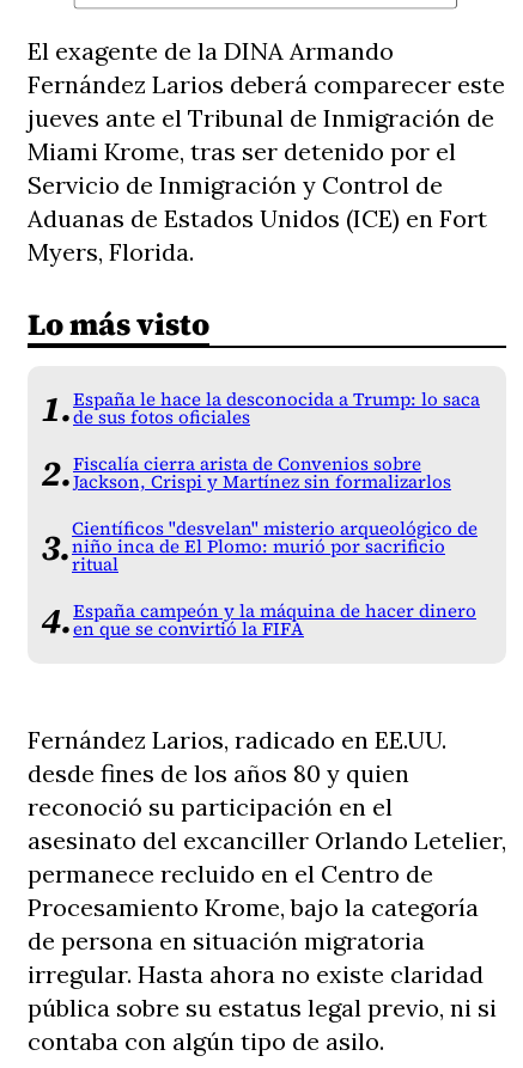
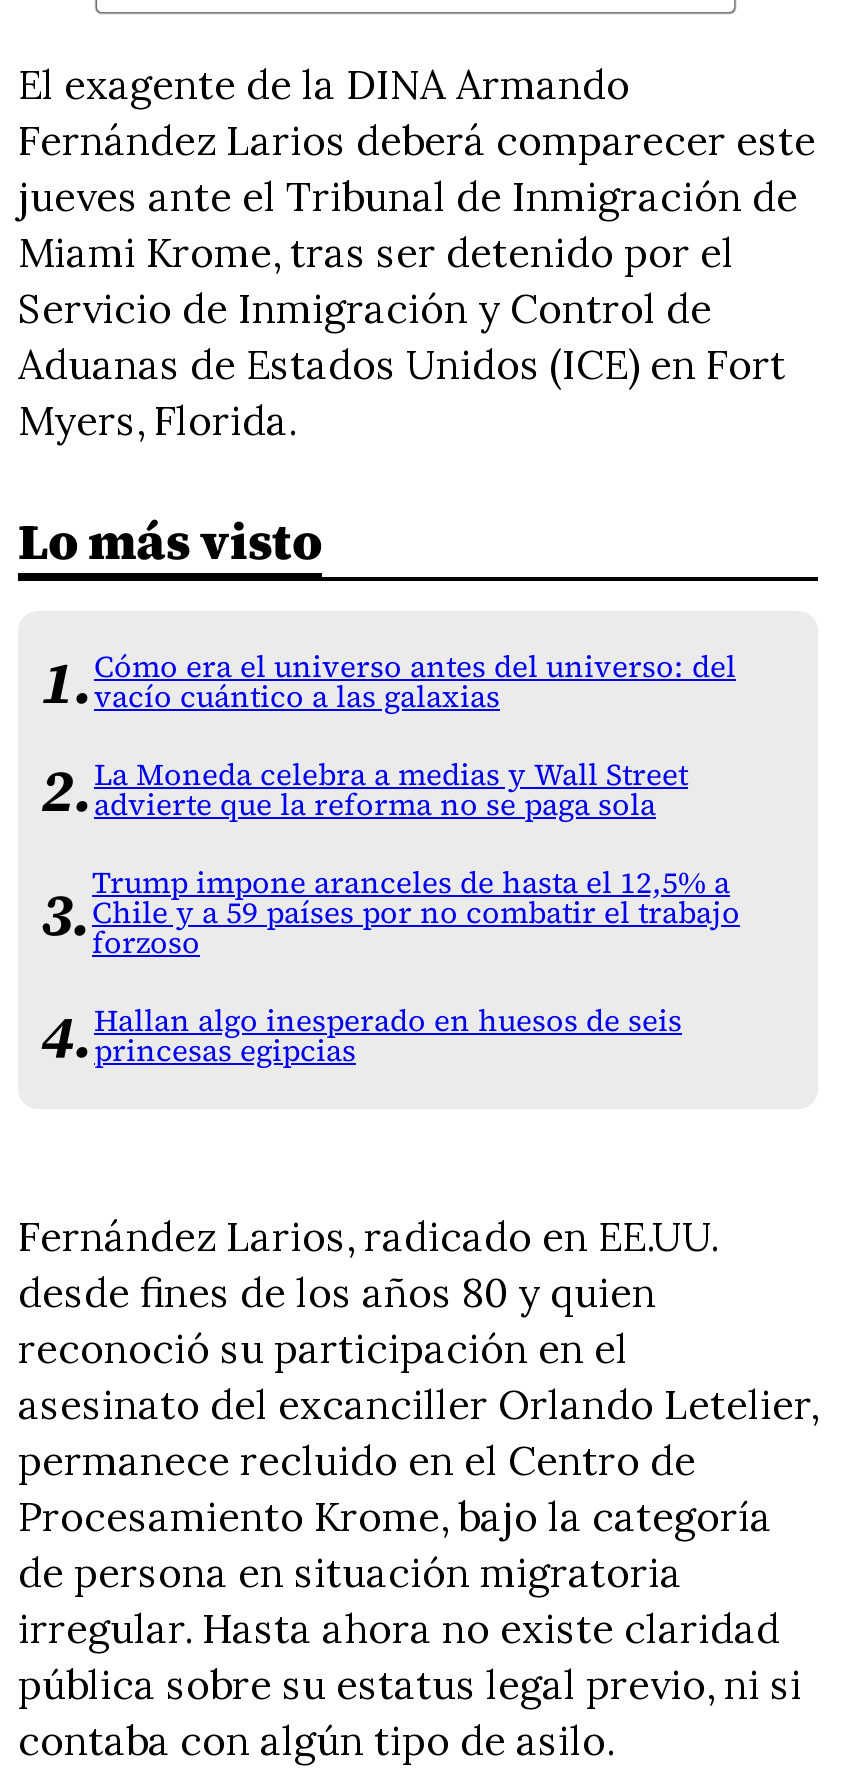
- España le hace la desconocida a Trump: lo saca
- de sus fotos oficiales
+ Cómo era el universo antes del universo: del
+ vacío cuántico a las galaxias

- Fiscalía cierra arista de Convenios sobre
- Jackson, Crispi y Martínez sin formalizarlos
+ La Moneda celebra a medias y Wall Street
+ advierte que la reforma no se paga sola

- Científicos "desvelan" misterio arqueológico de
- niño inca de El Plomo: murió por sacrificio
- ritual
+ Trump impone aranceles de hasta el 12,5% a
+ Chile y a 59 países por no combatir el trabajo
+ forzoso

- España campeón y la máquina de hacer dinero
- en que se convirtió la FIFA
+ Hallan algo inesperado en huesos de seis
+ princesas egipcias
